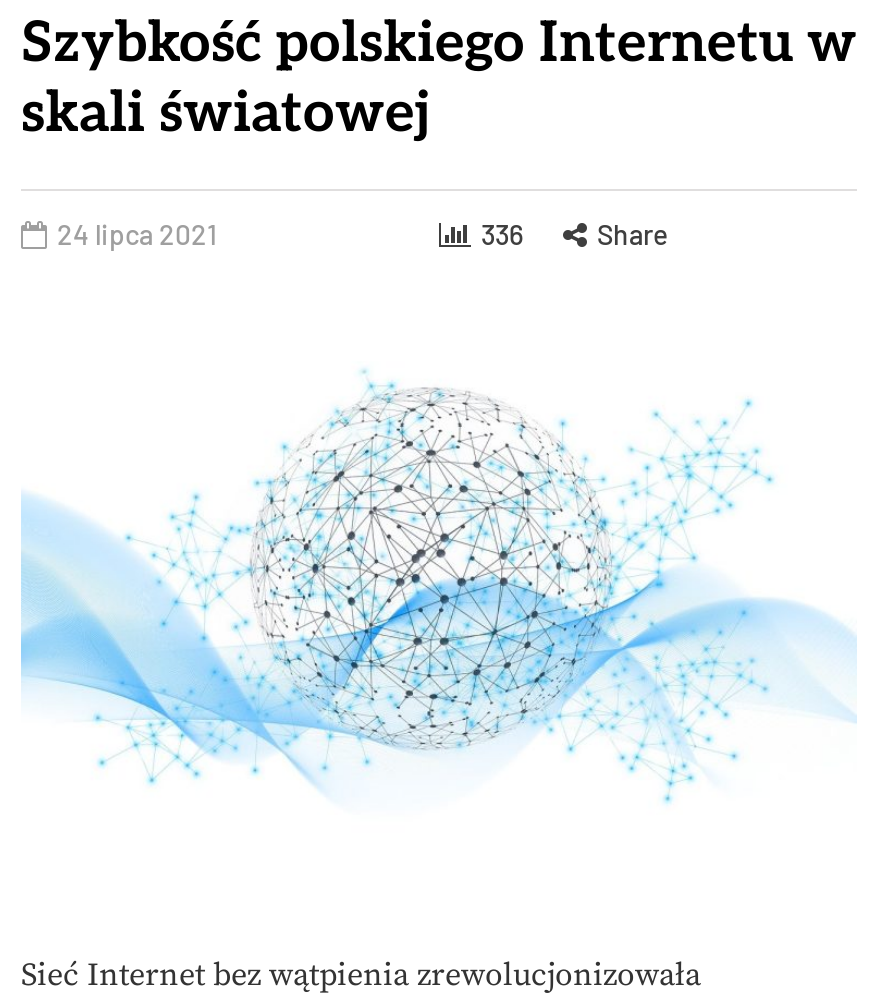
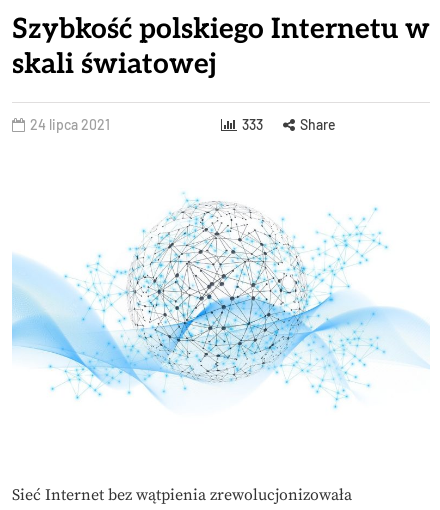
- 336
+ 333
